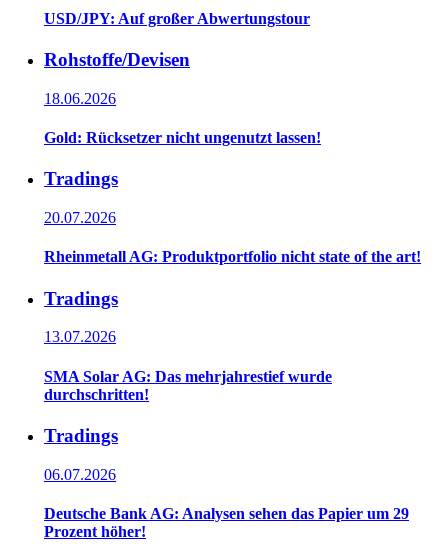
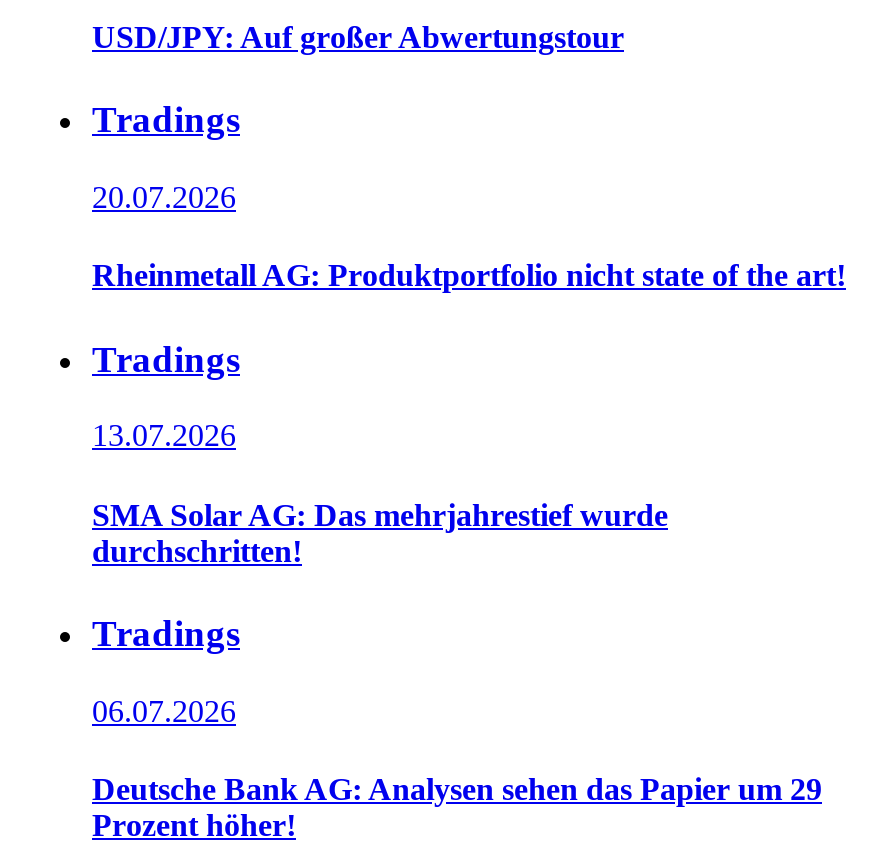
- Rohstoffe/Devisen
- 18.06.2026
- Gold: Rücksetzer nicht ungenutzt lassen!
